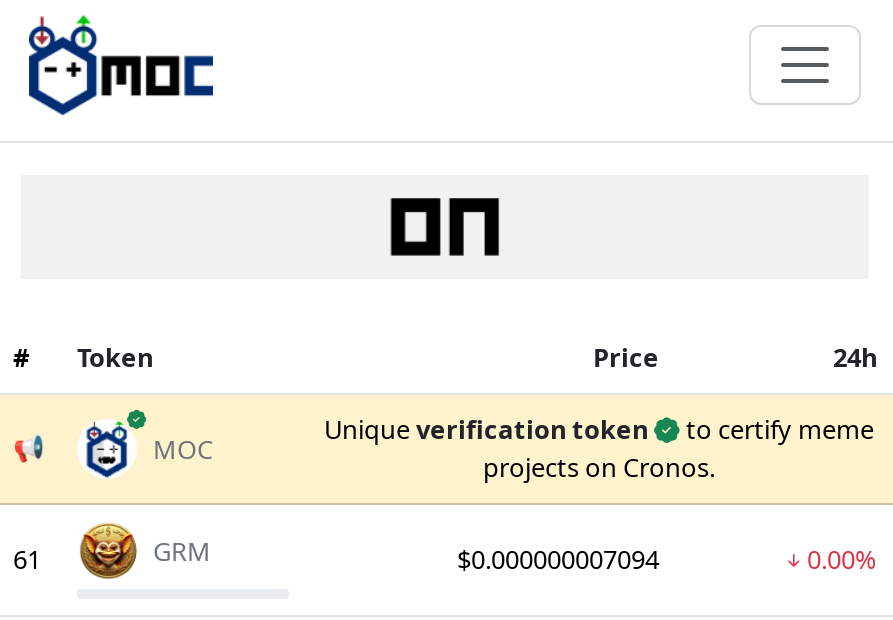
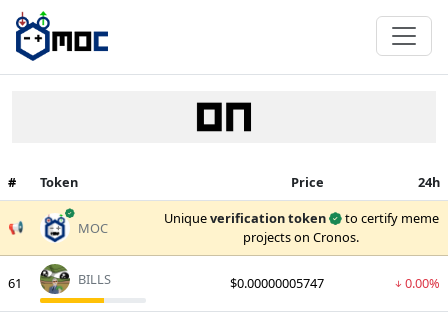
- GRM
- $0.000000007094
+ BILLS
+ $0.00000005747
